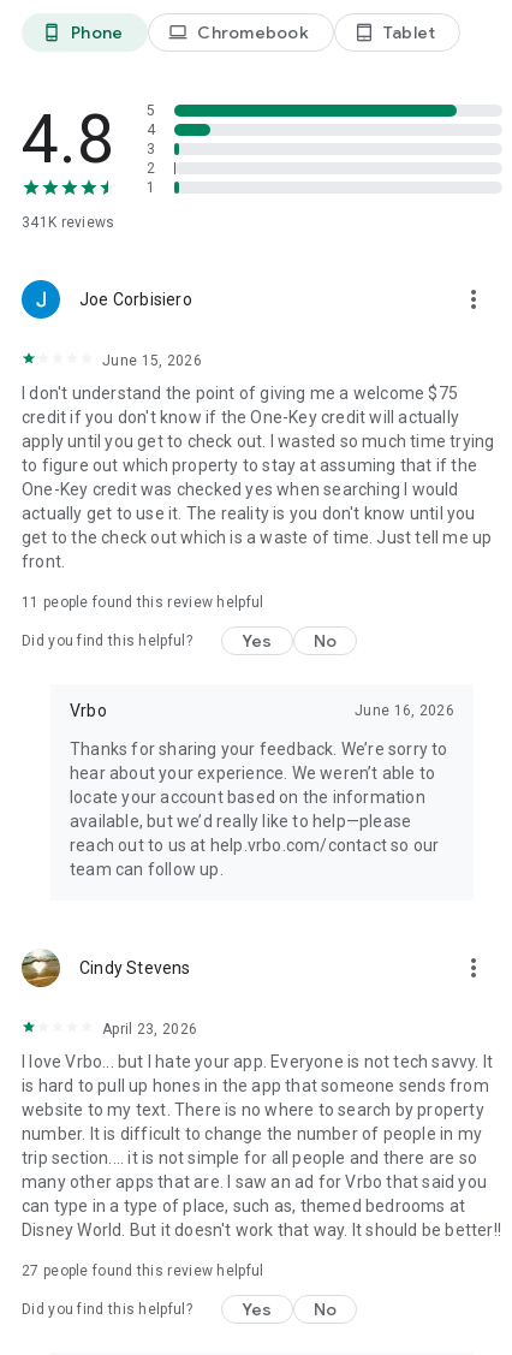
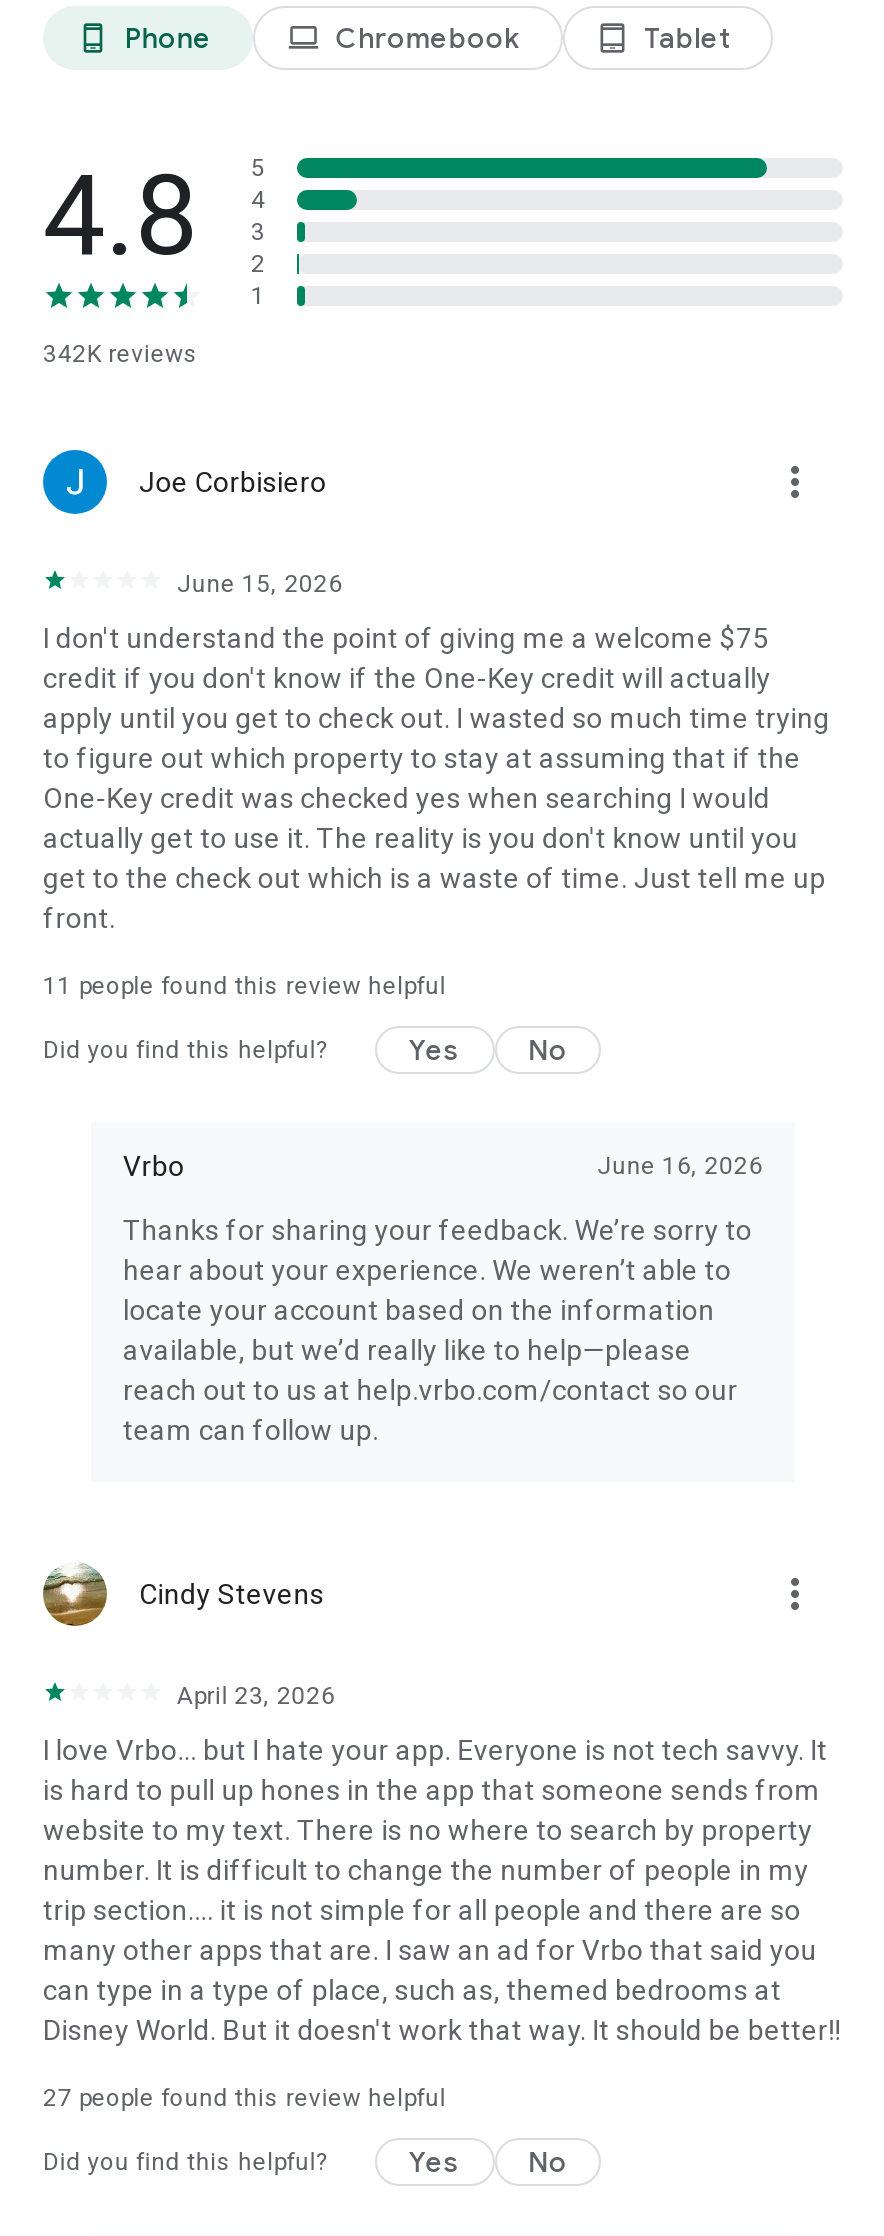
- 341K reviews
+ 342K reviews
